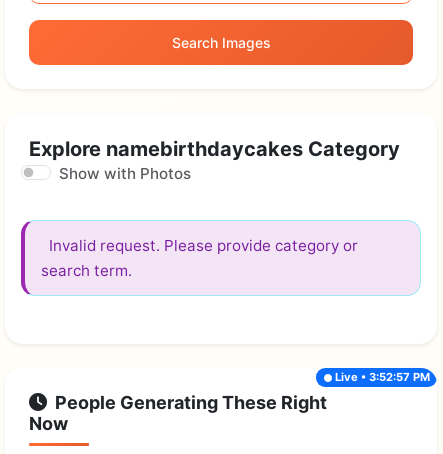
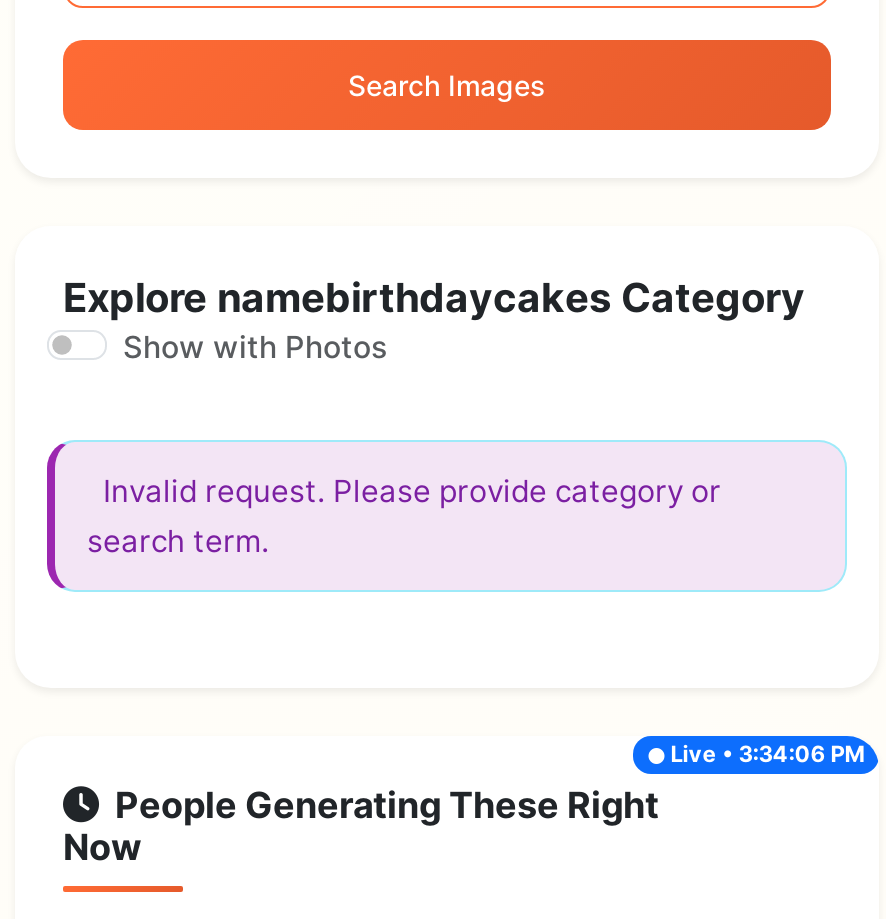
- Live • 3:52:57 PM
+ Live • 3:34:06 PM
